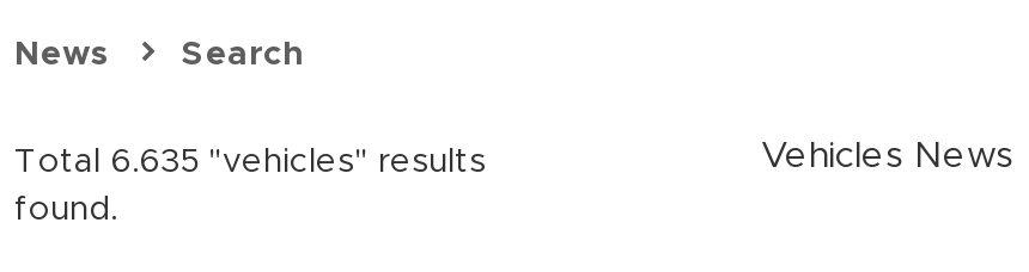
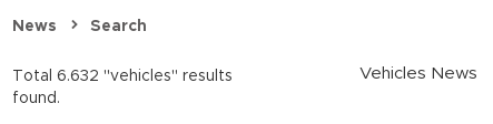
- Total 6.635 "vehicles" results
+ Total 6.632 "vehicles" results
